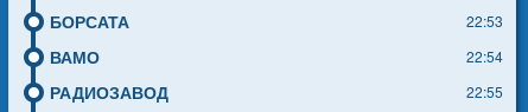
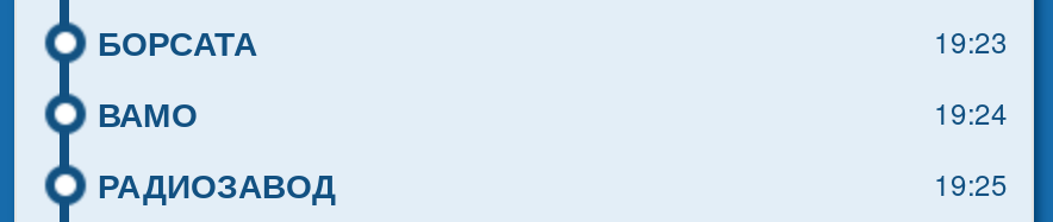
- 22:53
+ 19:23

- 22:54
+ 19:24

- 22:55
+ 19:25
